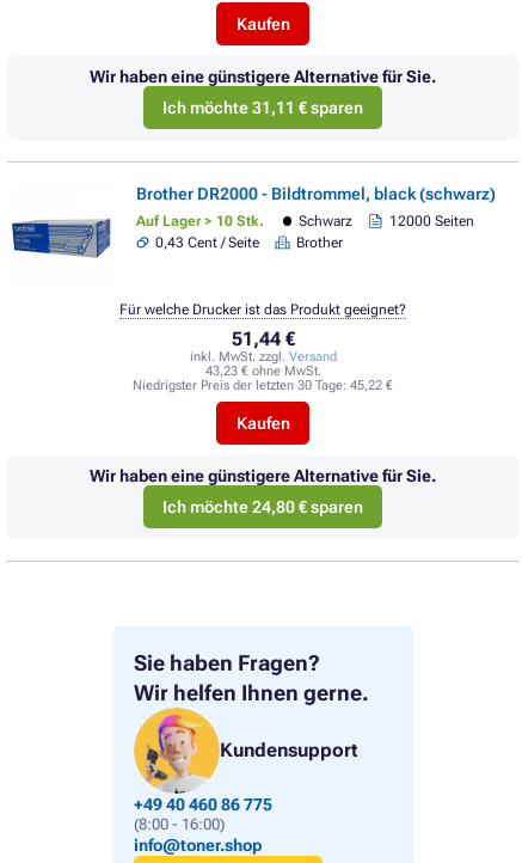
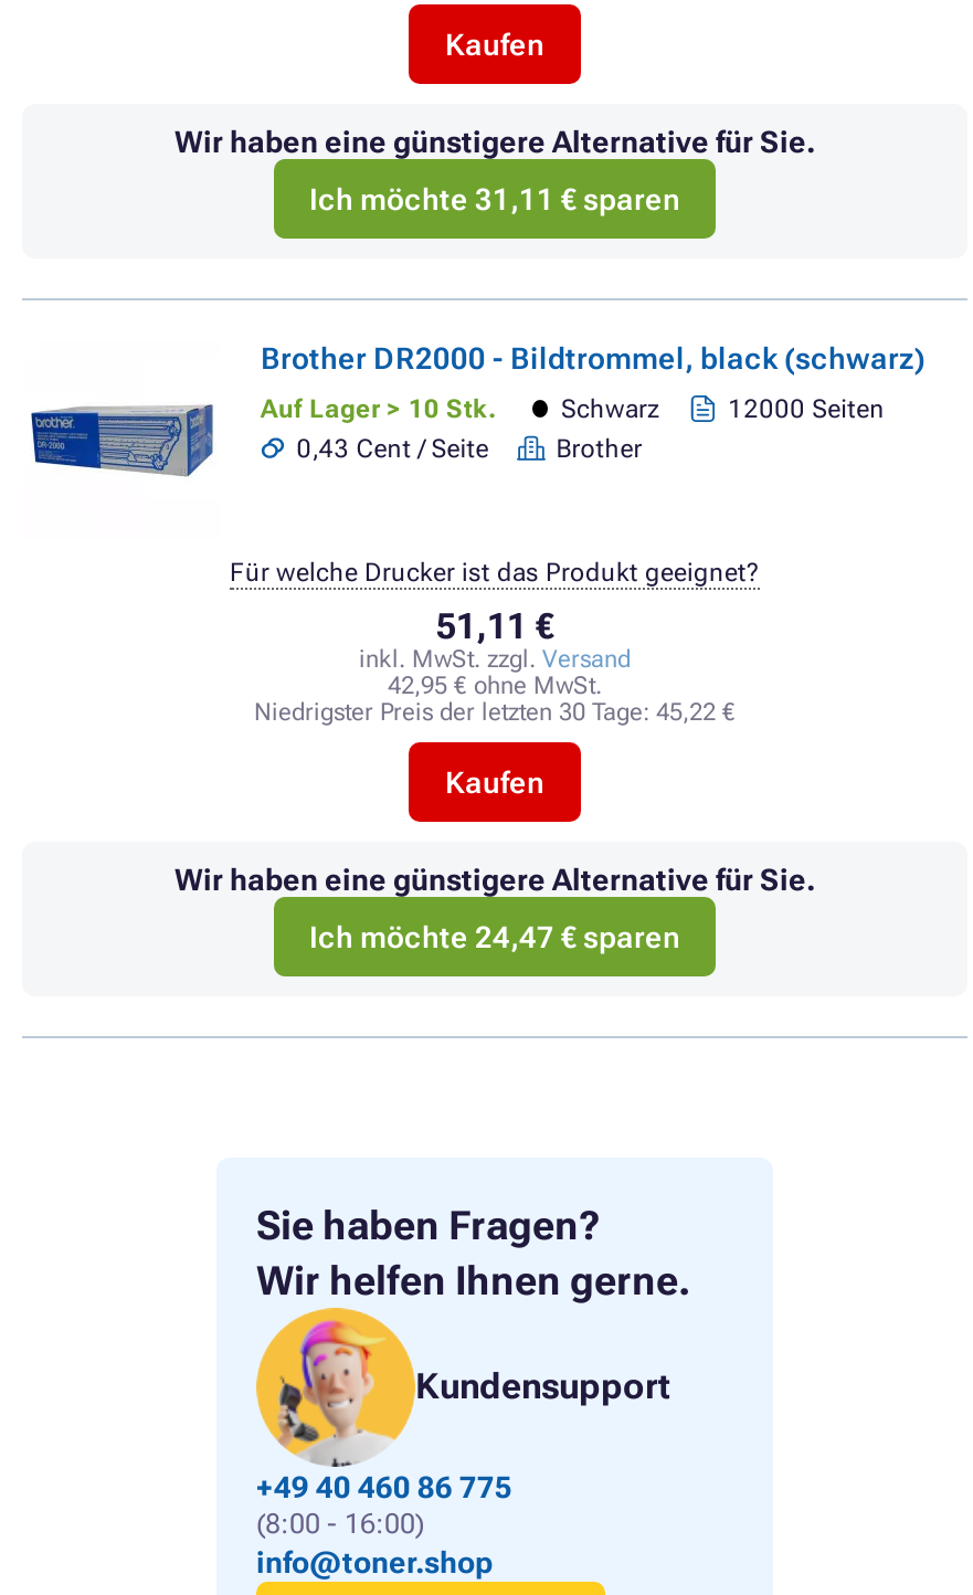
- 51,44 €
+ 51,11 €

- 43,23 € ohne MwSt.
+ 42,95 € ohne MwSt.

- Ich möchte 24,80 € sparen
+ Ich möchte 24,47 € sparen
